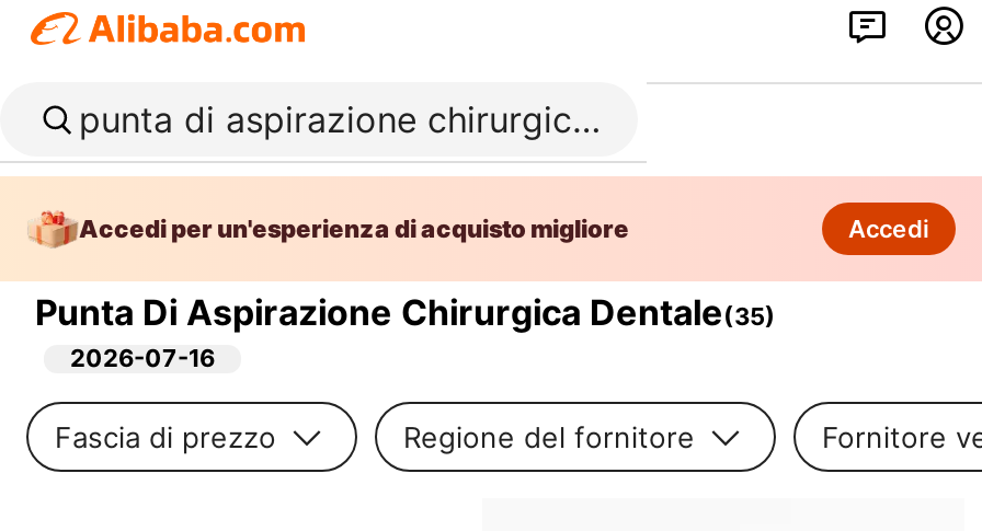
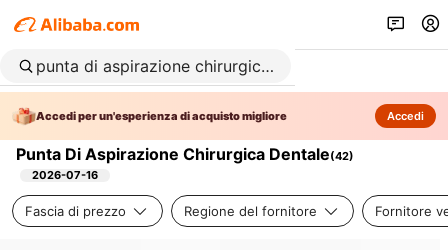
- Punta Di Aspirazione Chirurgica Dentale(35)
+ Punta Di Aspirazione Chirurgica Dentale(42)
